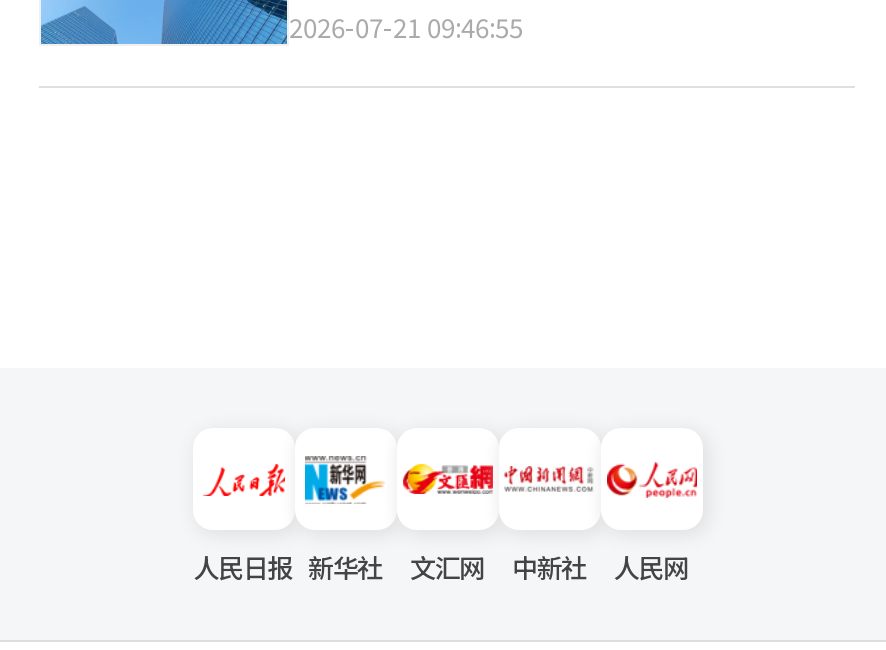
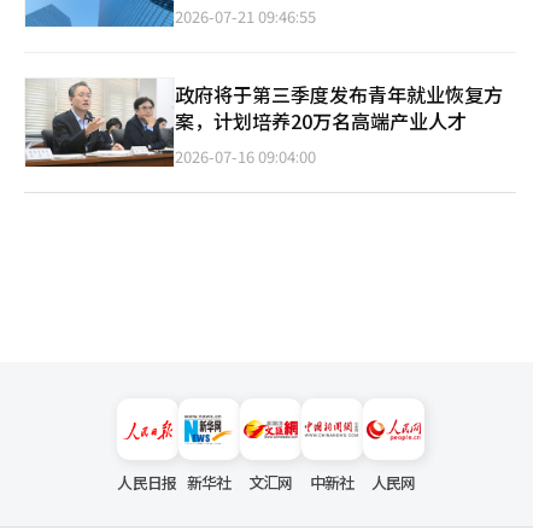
+ [image]
+ 政府将于第三季度发布青年就业恢复方
+ 案，计划培养20万名高端产业人才
+ 2026-07-16 09:04:00
